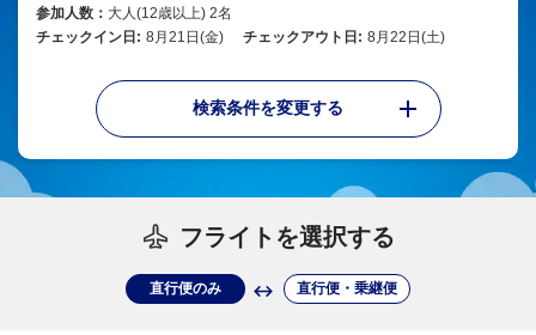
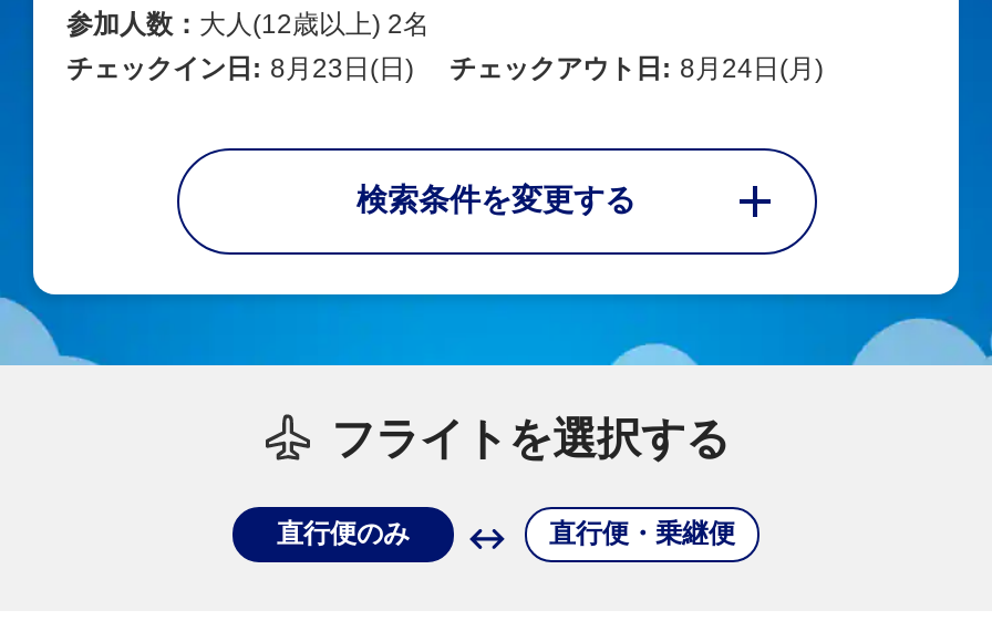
- チェックイン日: 8月21日(金)
+ チェックイン日: 8月23日(日)

- チェックアウト日: 8月22日(土)
+ チェックアウト日: 8月24日(月)
